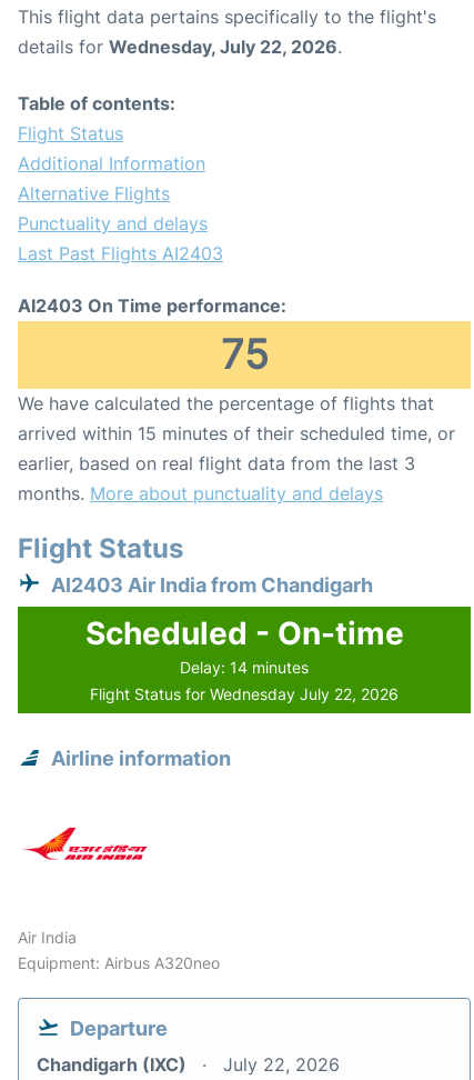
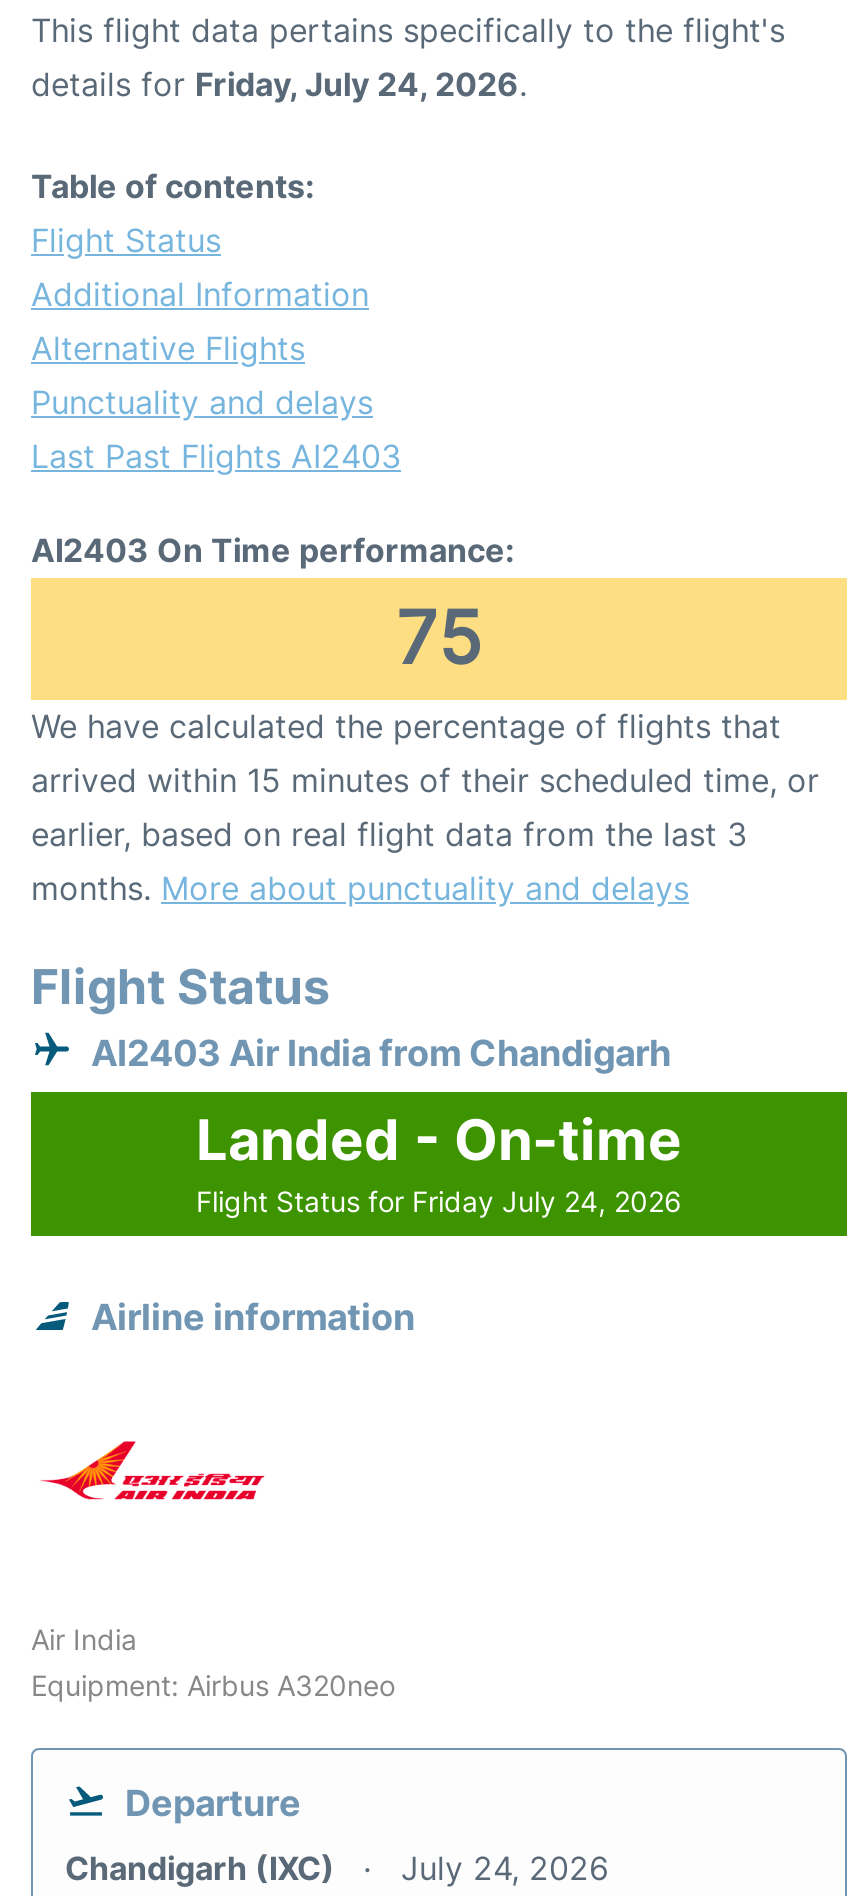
- details for Wednesday, July 22, 2026.
+ details for Friday, July 24, 2026.

- Scheduled - On-time
- Delay: 14 minutes
- Flight Status for Wednesday July 22, 2026
+ Landed - On-time
+ Flight Status for Friday July 24, 2026

- Chandigarh (IXC) July 22, 2026
+ Chandigarh (IXC) July 24, 2026
